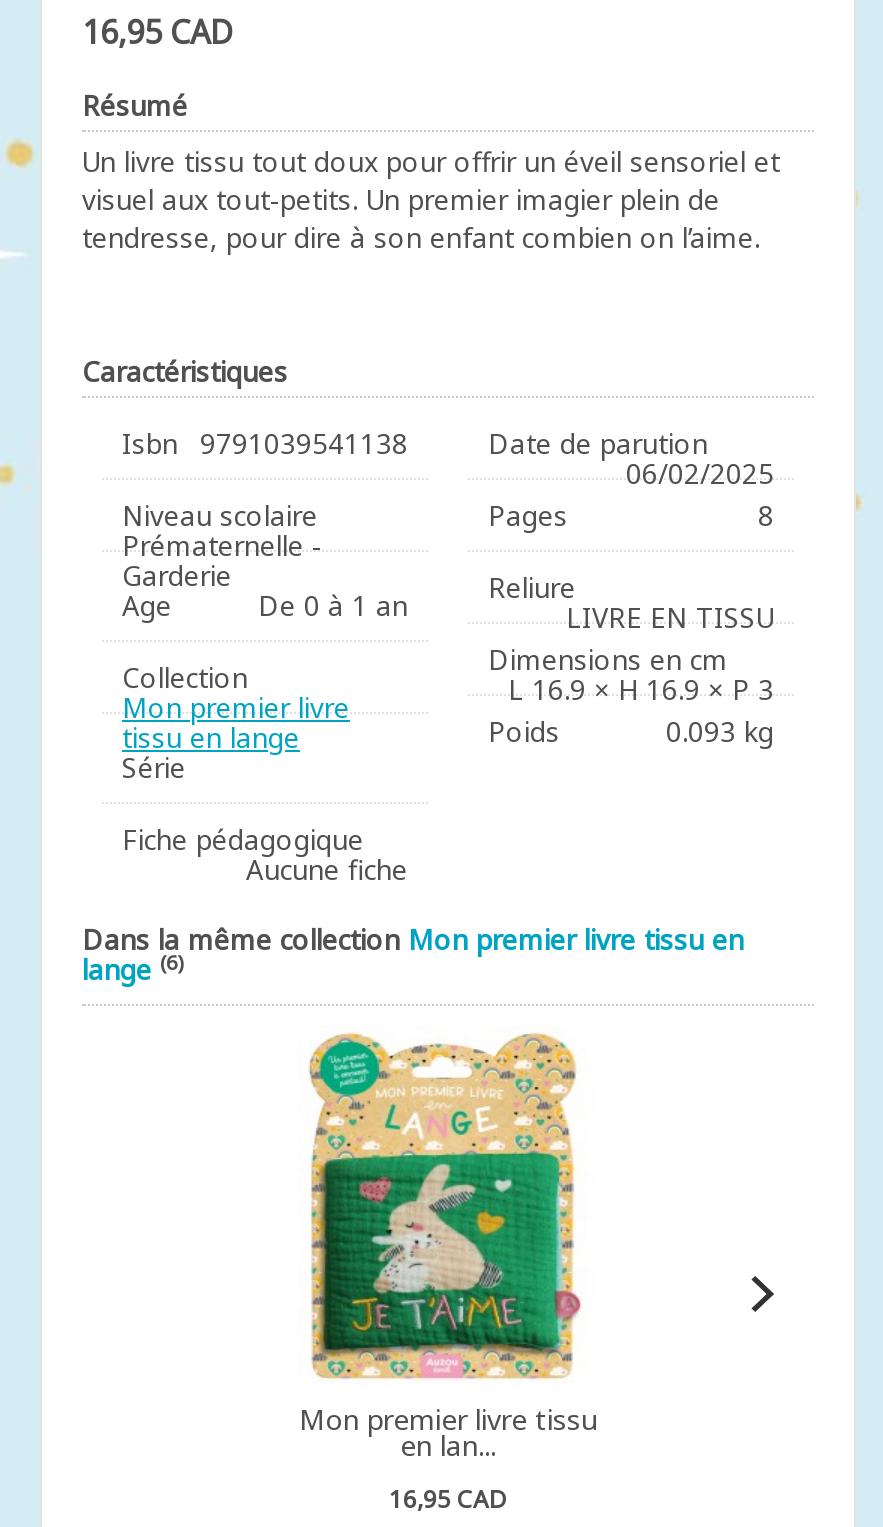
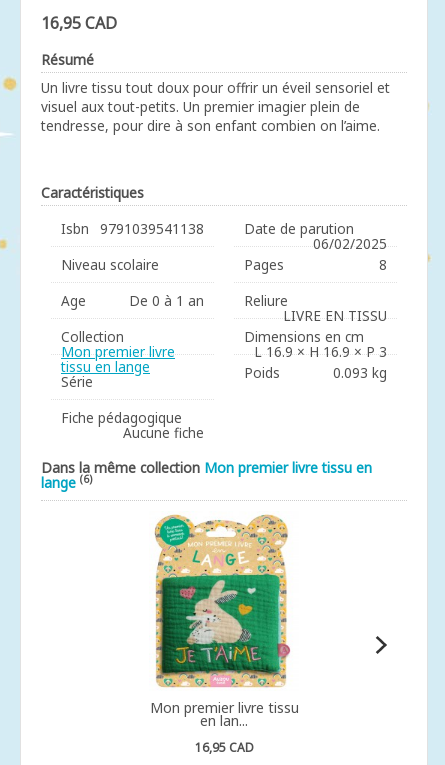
- Prématernelle -
- Garderie
